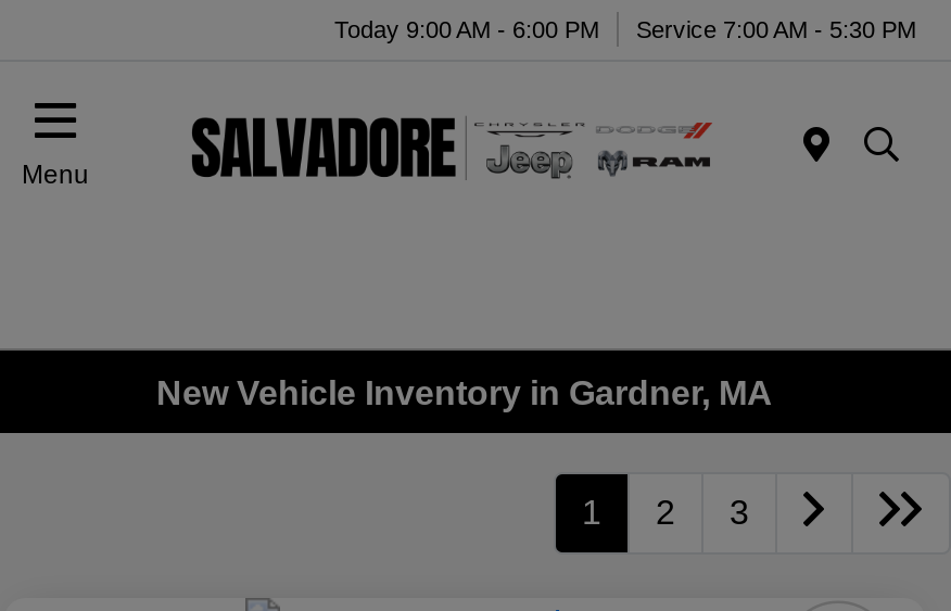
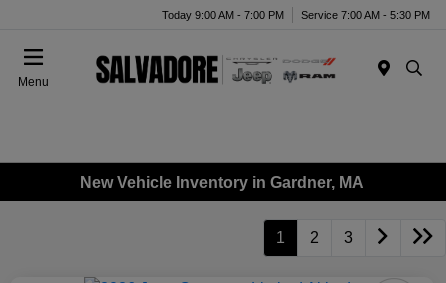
- Today 9:00 AM - 6:00 PM Service 7:00 AM - 5:30 PM
+ Today 9:00 AM - 7:00 PM Service 7:00 AM - 5:30 PM
